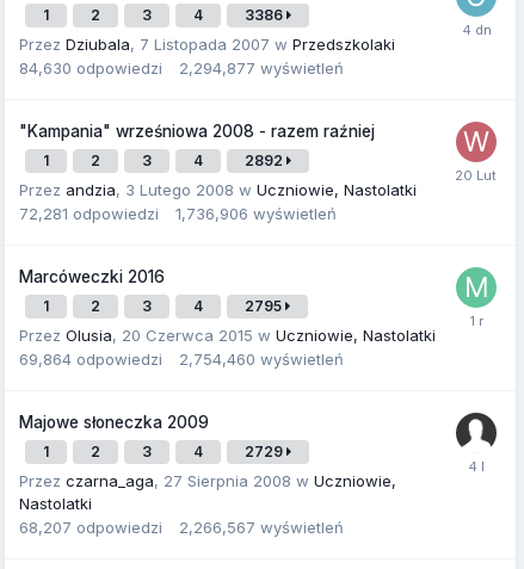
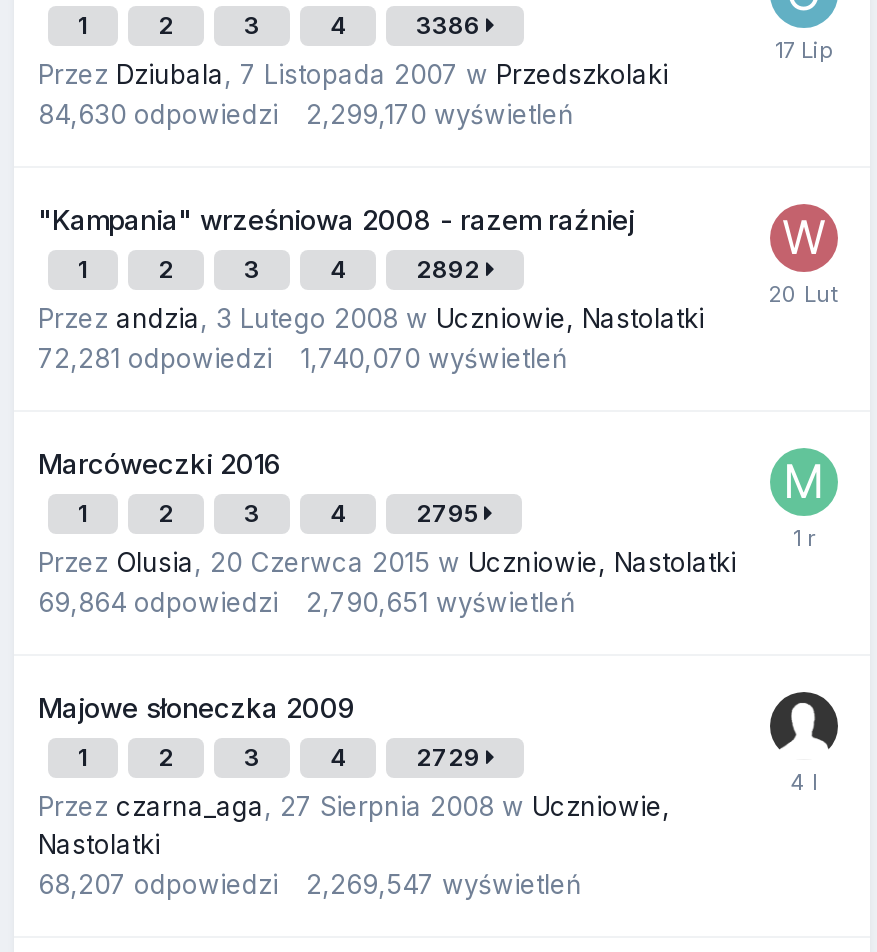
- 84,630 odpowiedzi 2,294,877 wyświetleń
+ 84,630 odpowiedzi 2,299,170 wyświetleń

- 72,281 odpowiedzi 1,736,906 wyświetleń
+ 72,281 odpowiedzi 1,740,070 wyświetleń

- 69,864 odpowiedzi 2,754,460 wyświetleń
+ 69,864 odpowiedzi 2,790,651 wyświetleń

- 68,207 odpowiedzi 2,266,567 wyświetleń
+ 68,207 odpowiedzi 2,269,547 wyświetleń
